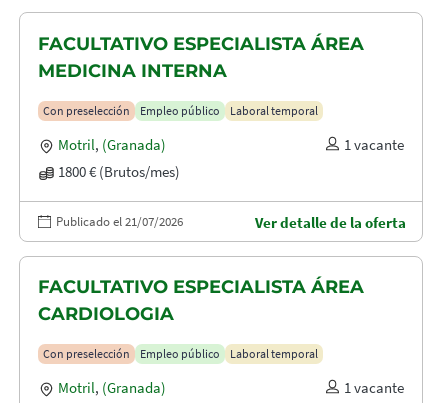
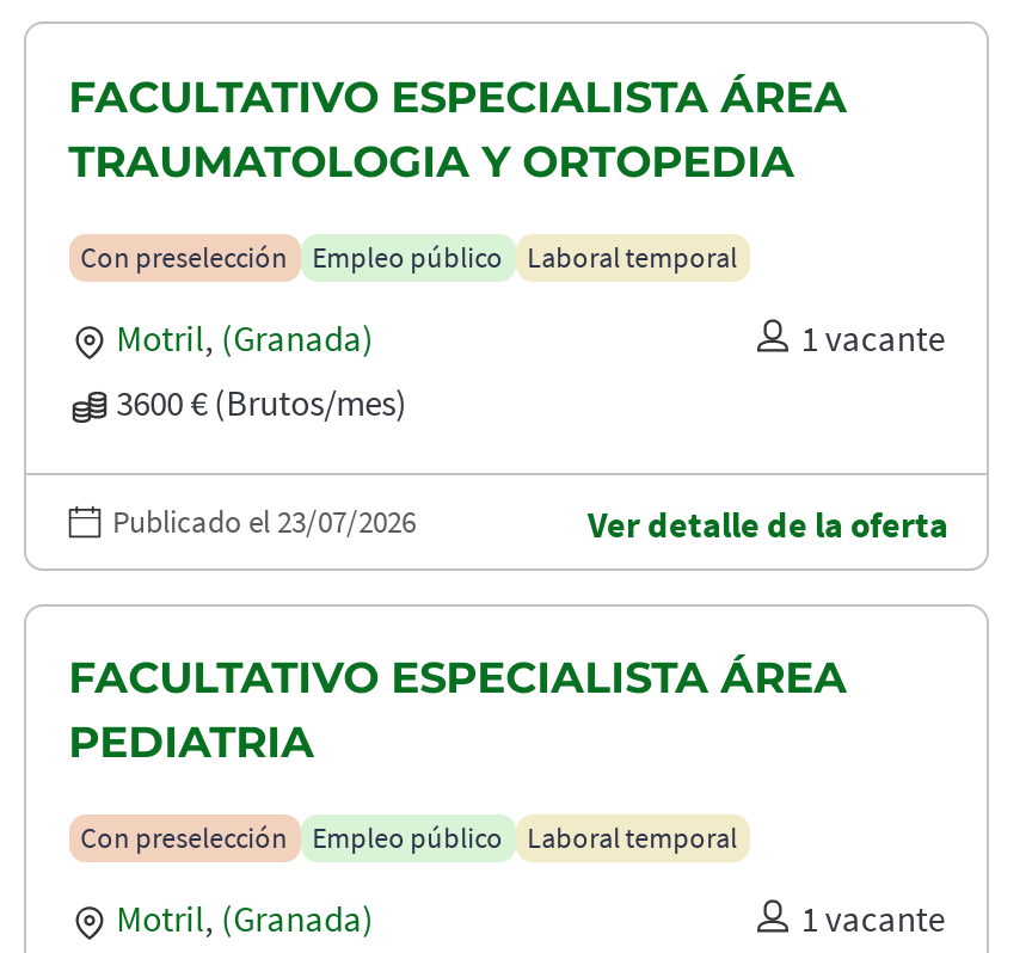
- MEDICINA INTERNA
+ TRAUMATOLOGIA Y ORTOPEDIA

- 1800 € (Brutos/mes)
+ 3600 € (Brutos/mes)

- Publicado el 21/07/2026
+ Publicado el 23/07/2026

- CARDIOLOGIA
+ PEDIATRIA
